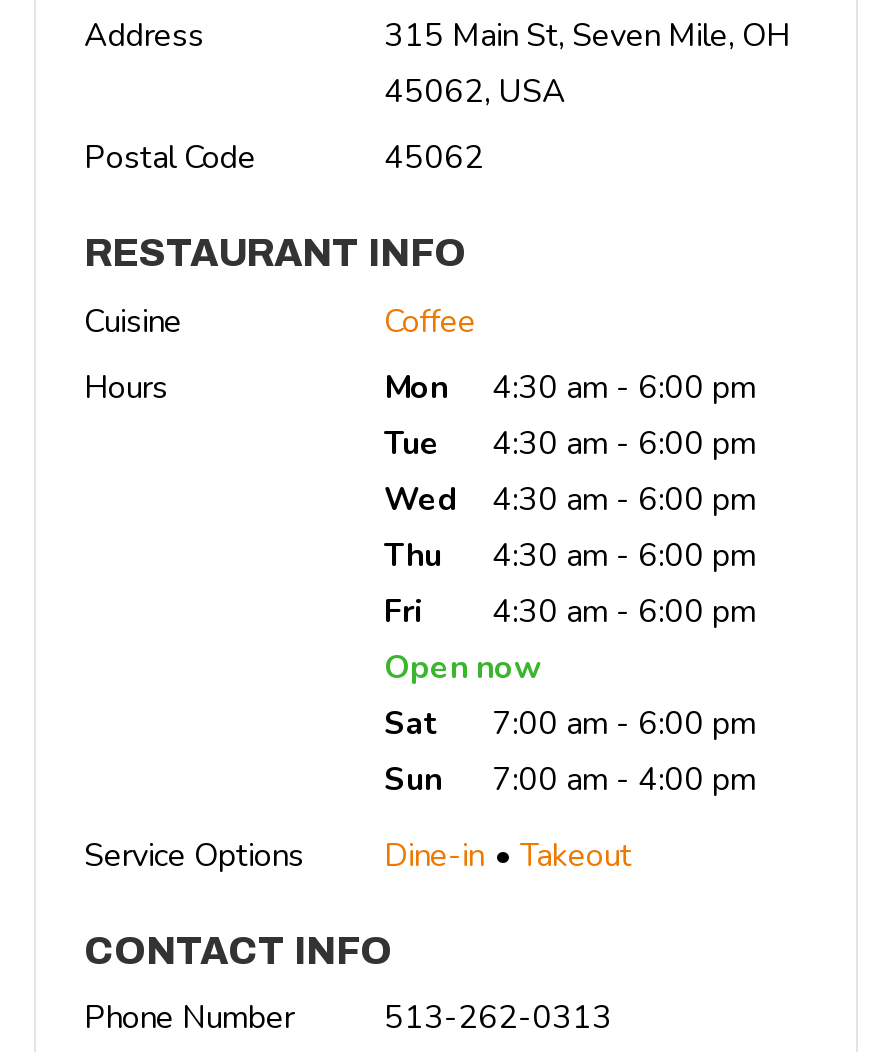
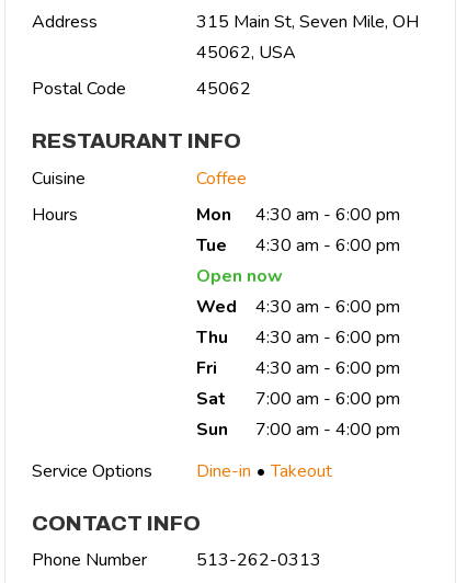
moved down: Wed | 4:30 am - 6:00 pm | Thu | 4:30 am - 6:00 pm | Fri | 4:30 am - 6:00 pm

moved up: Open now
